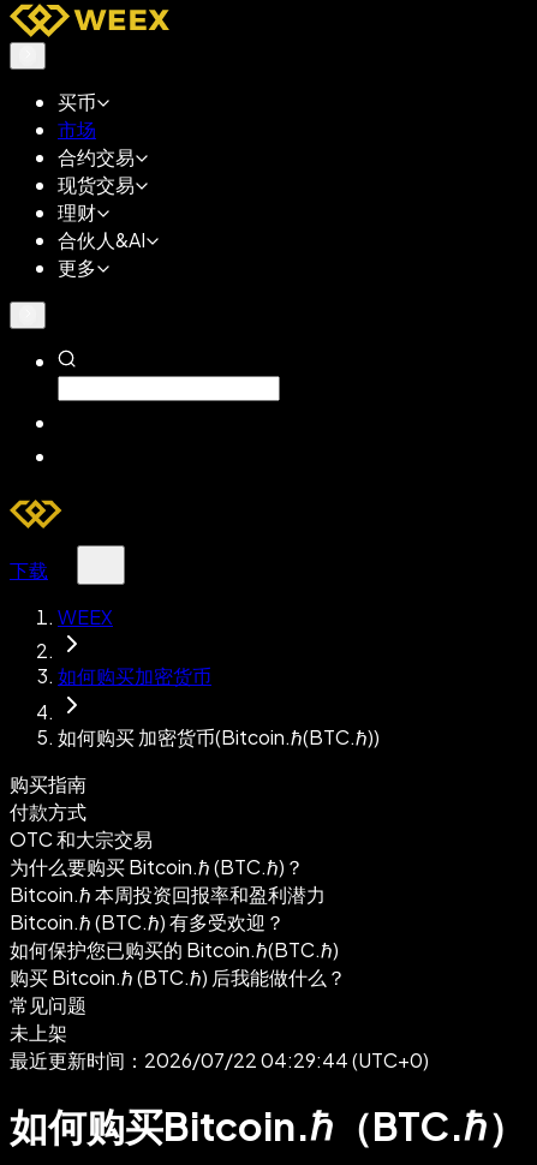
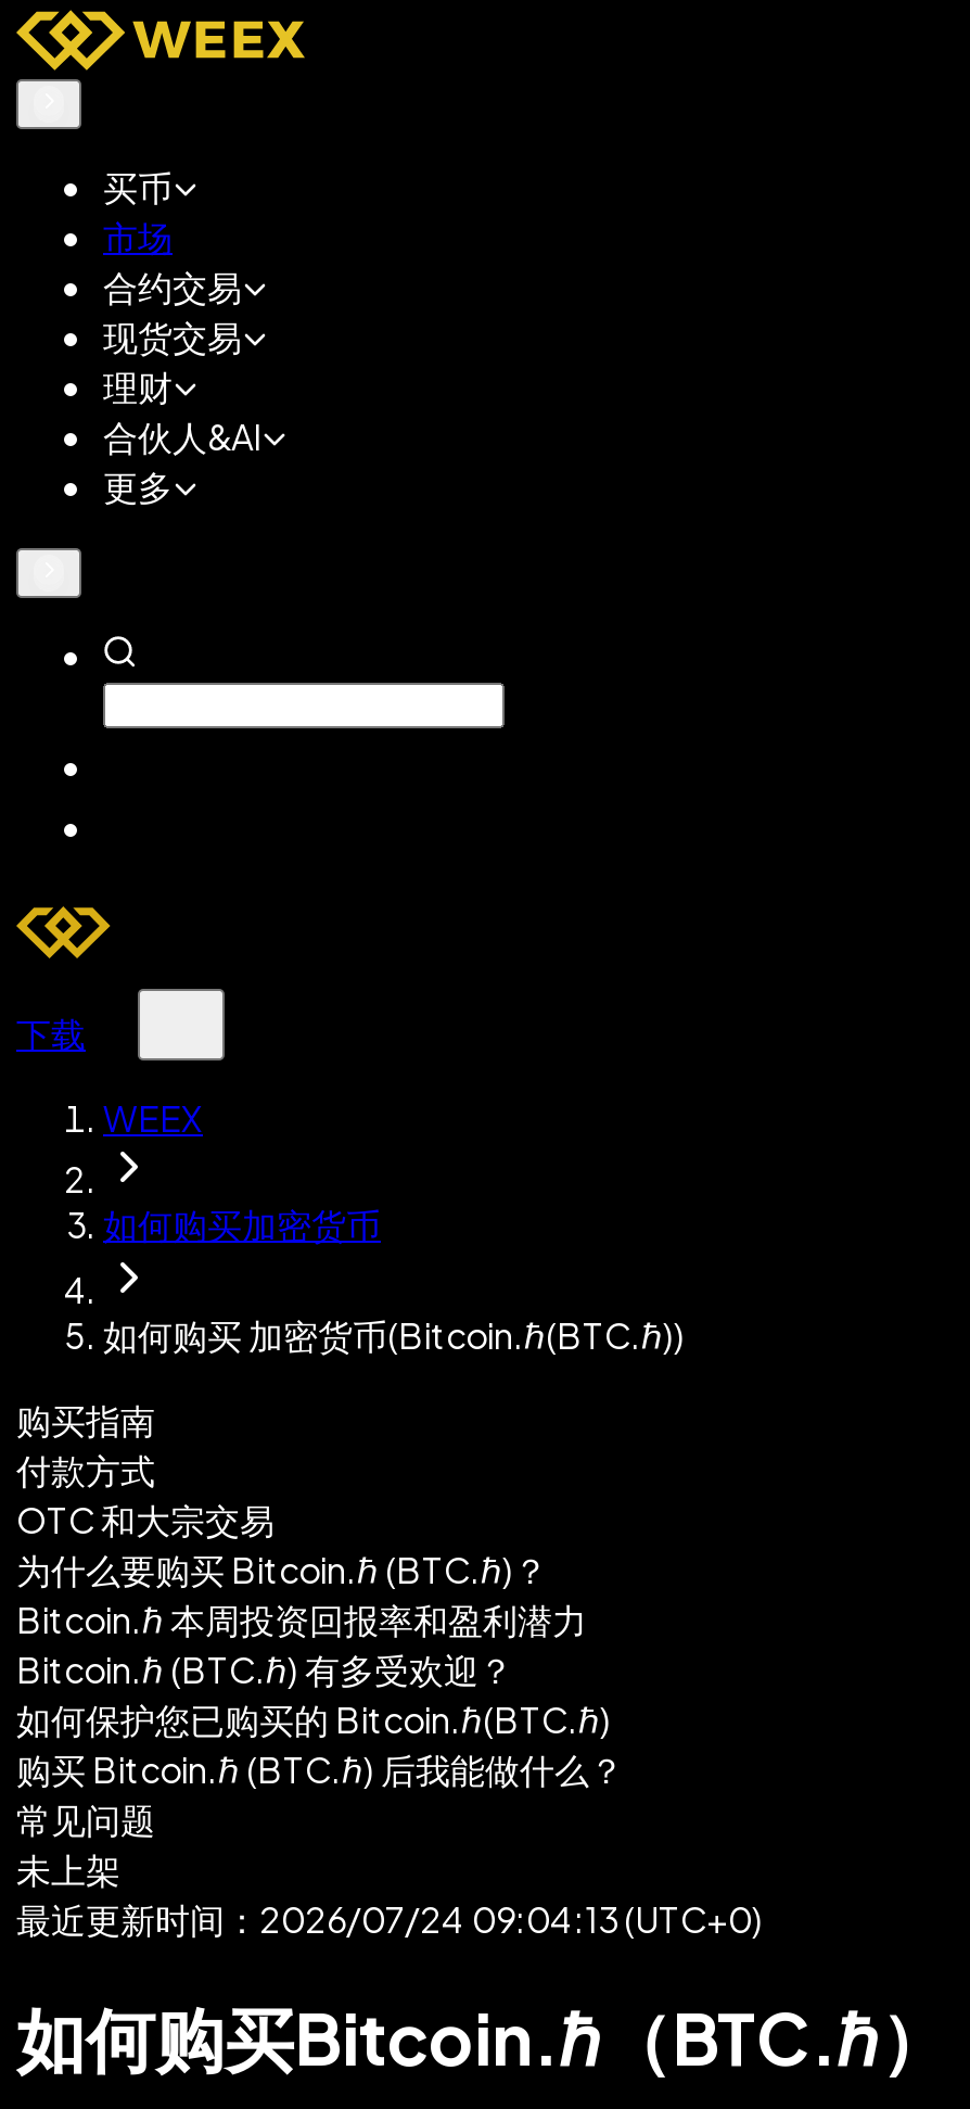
- 最近更新时间：2026/07/22 04:29:44 (UTC+0)
+ 最近更新时间：2026/07/24 09:04:13 (UTC+0)
